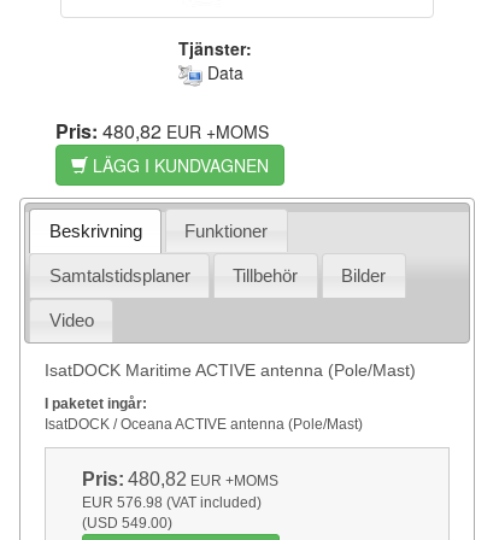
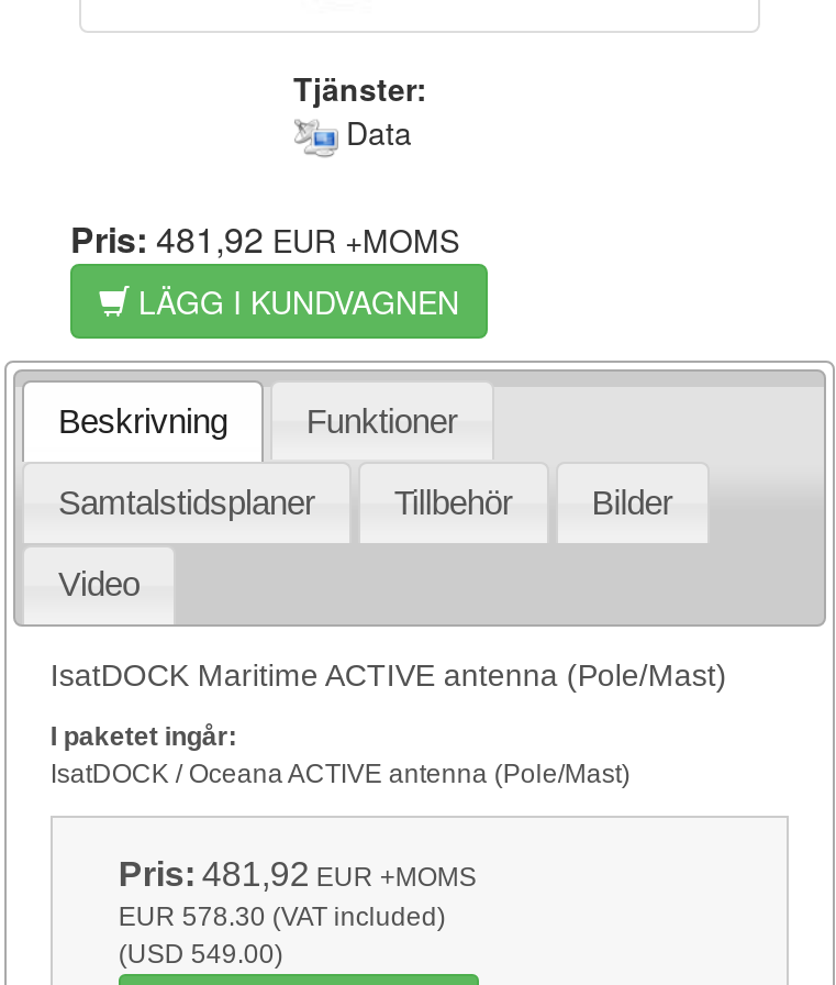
- Pris: 480,82 EUR +MOMS
+ Pris: 481,92 EUR +MOMS

- Pris: 480,82 EUR +MOMS
+ Pris: 481,92 EUR +MOMS

- EUR 576.98 (VAT included)
+ EUR 578.30 (VAT included)
